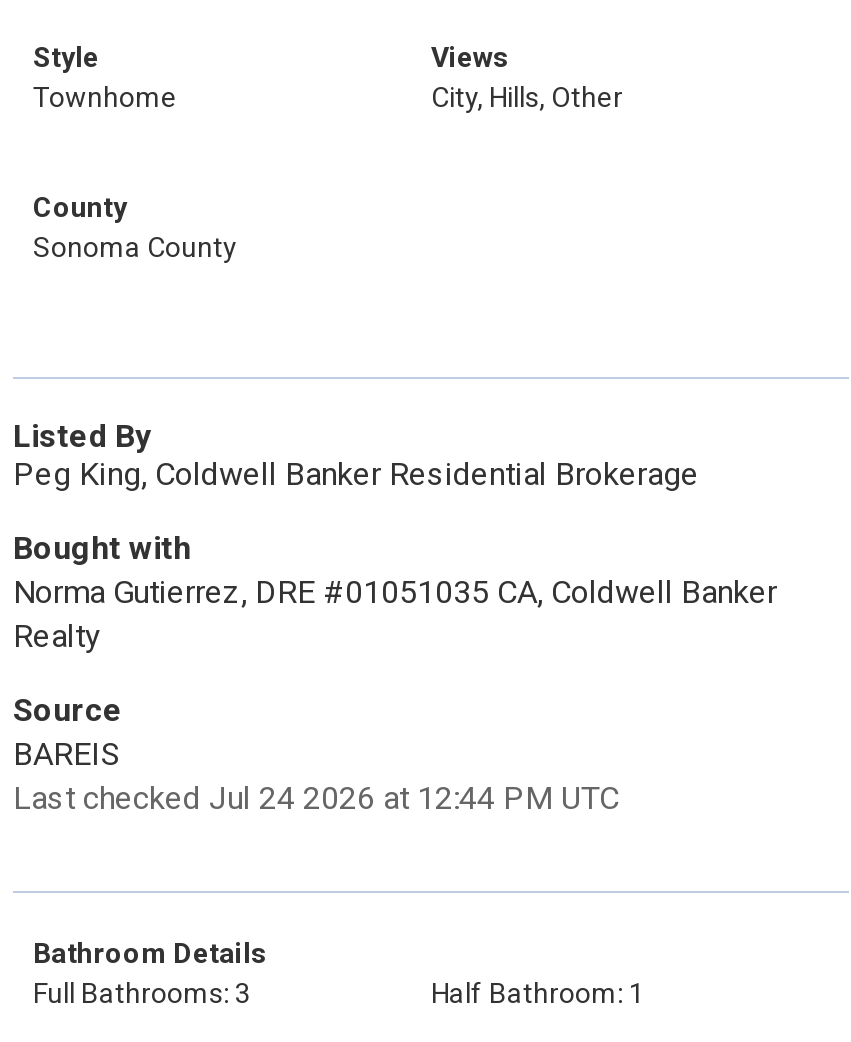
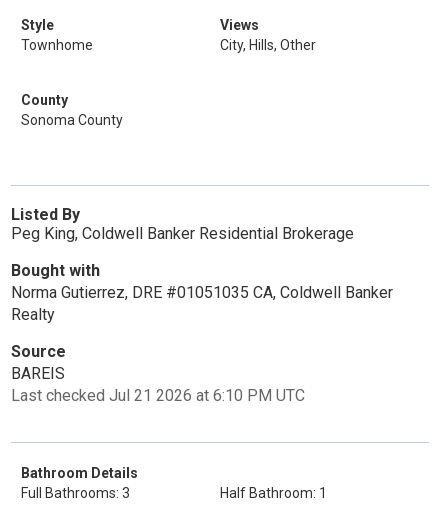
- Last checked Jul 24 2026 at 12:44 PM UTC
+ Last checked Jul 21 2026 at 6:10 PM UTC
